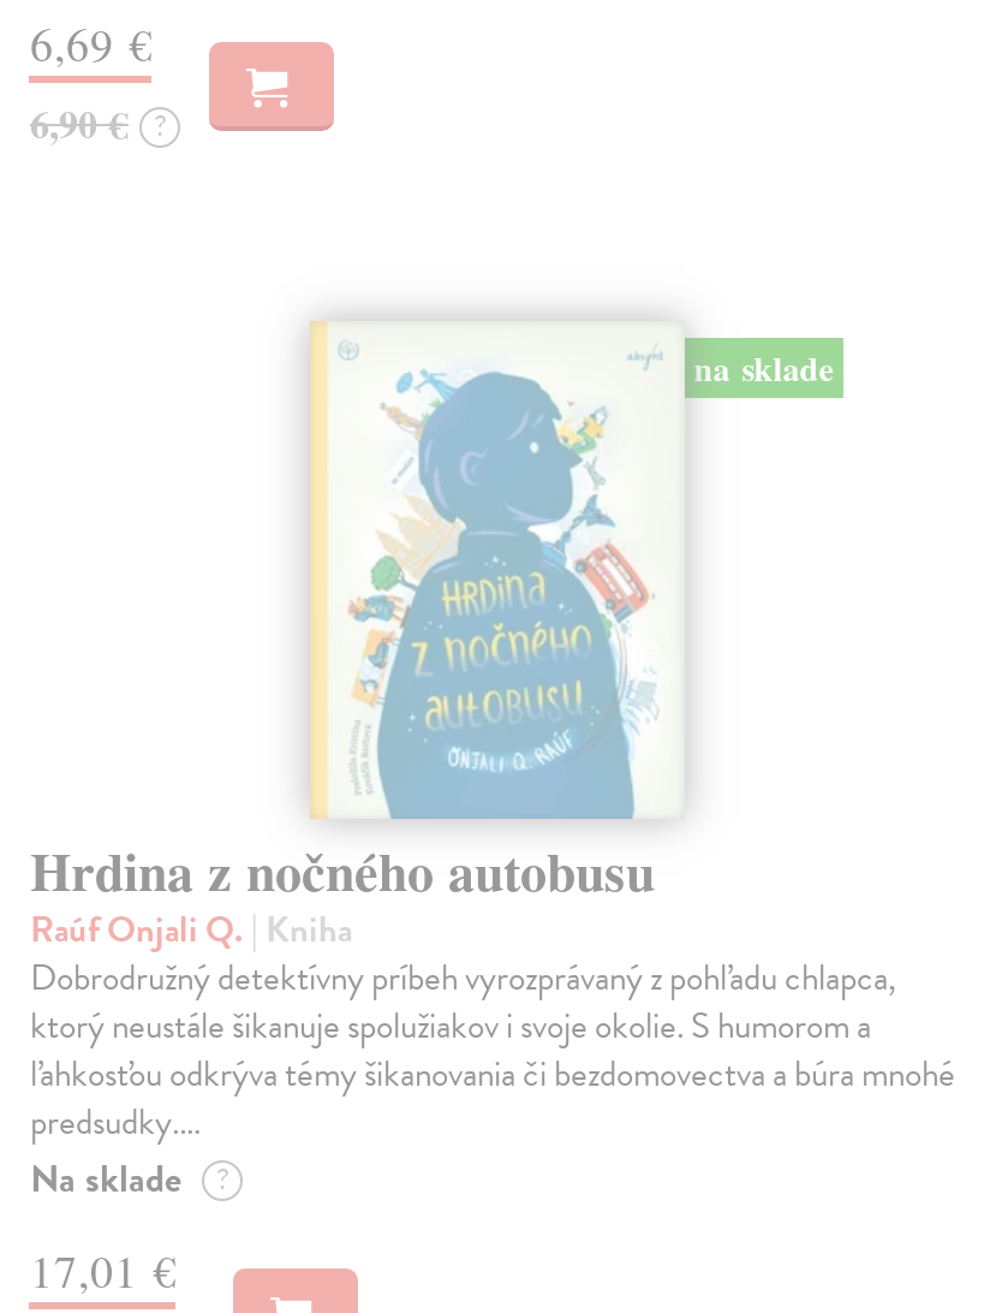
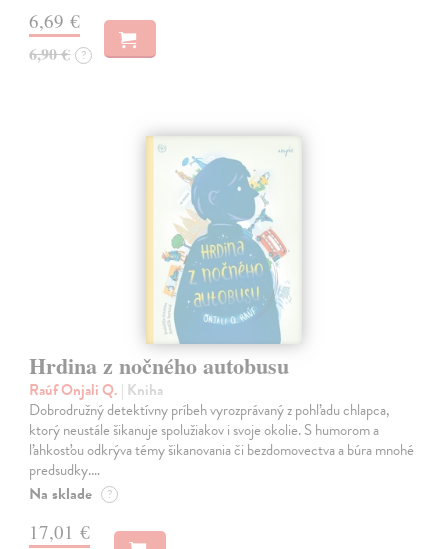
- na sklade
